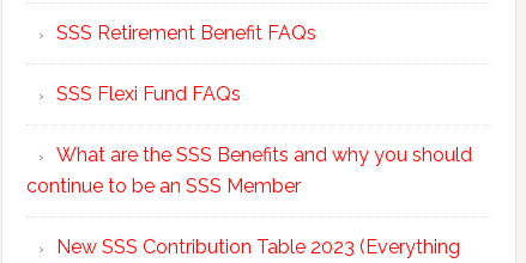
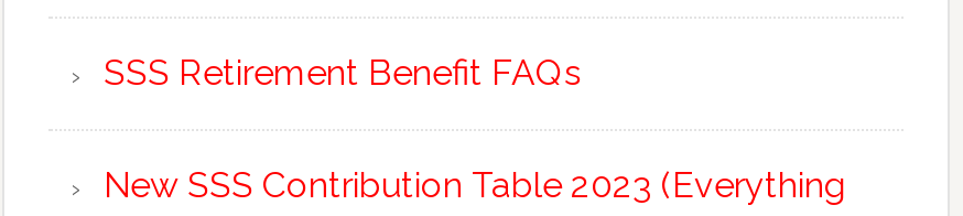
- SSS Flexi Fund FAQs
- What are the SSS Benefits and why you should
- continue to be an SSS Member
